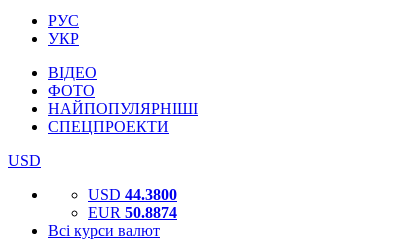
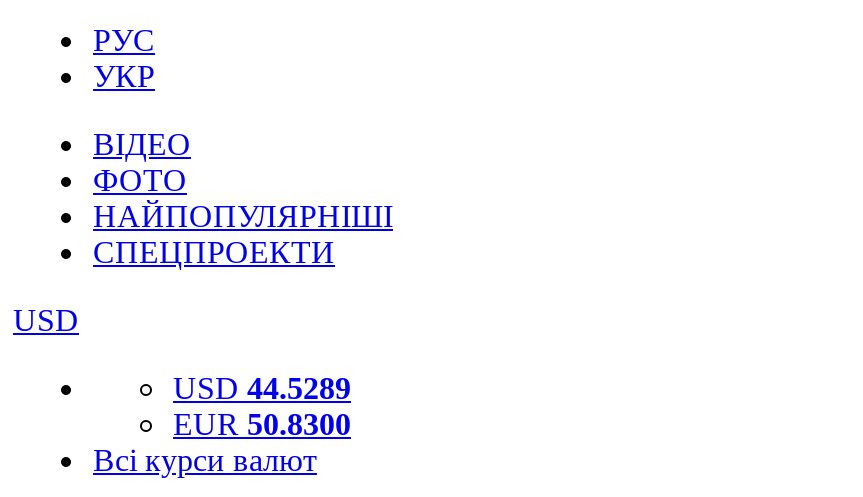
- USD 44.3800
+ USD 44.5289

- EUR 50.8874
+ EUR 50.8300
